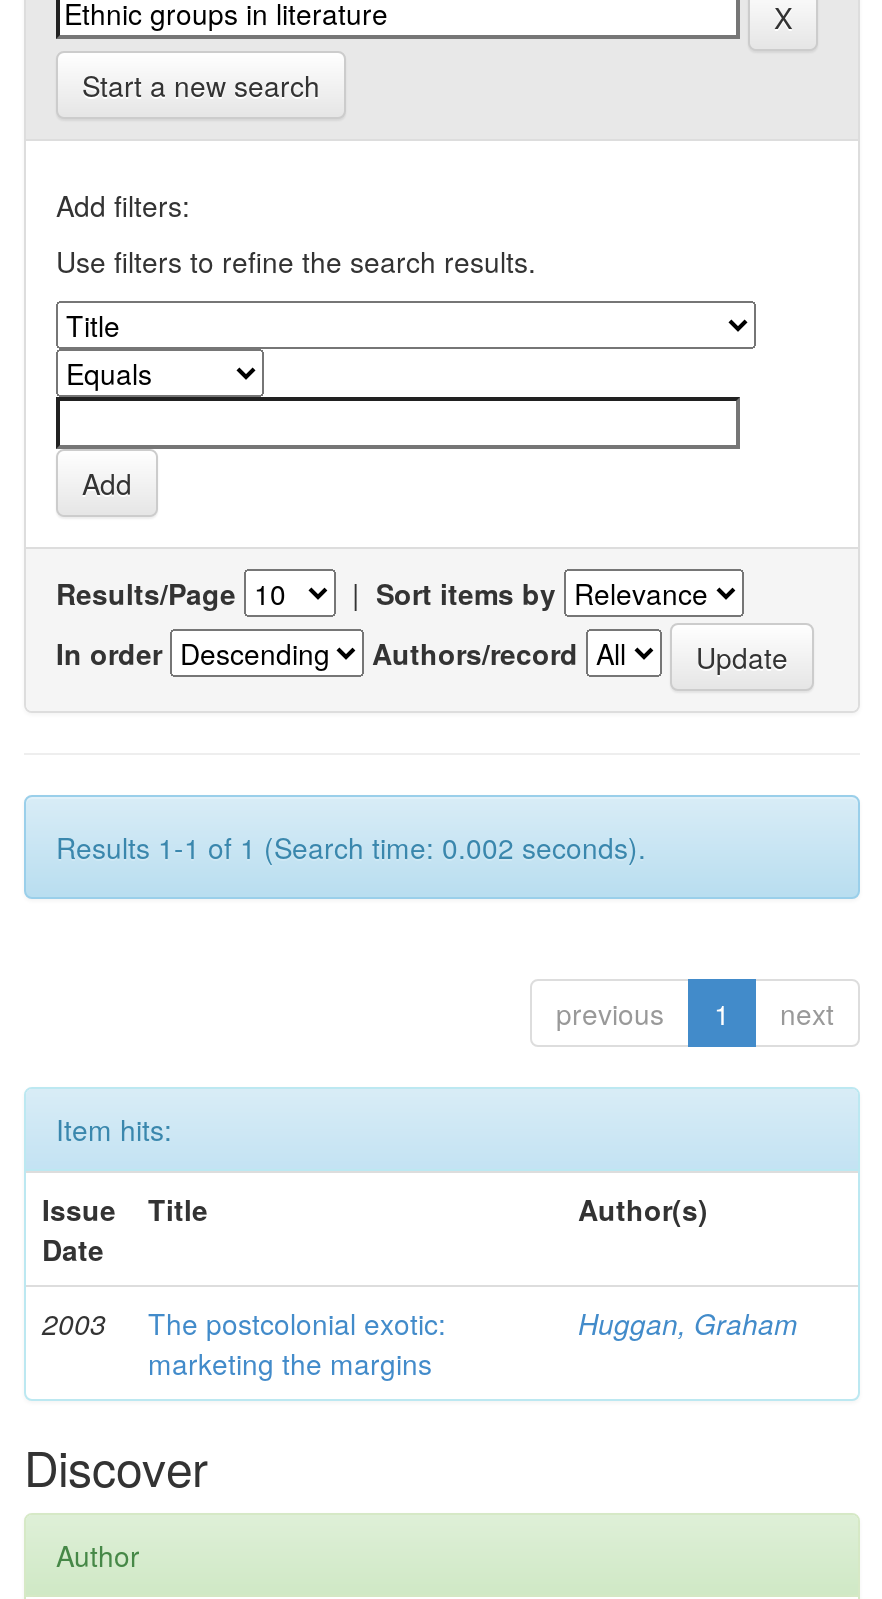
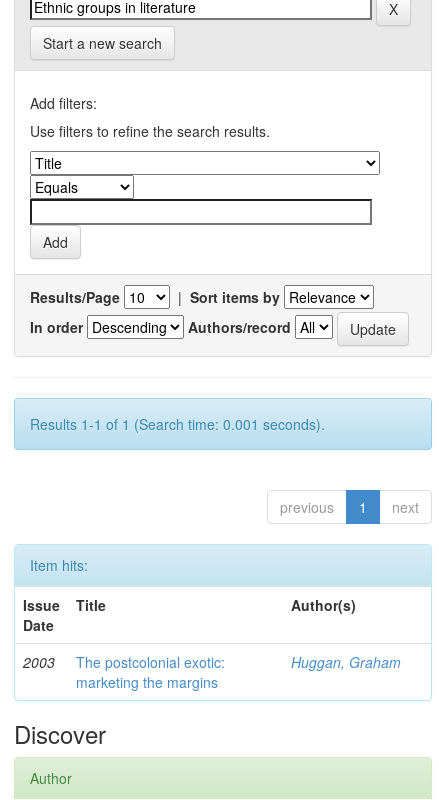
- Results 1-1 of 1 (Search time: 0.002 seconds).
+ Results 1-1 of 1 (Search time: 0.001 seconds).
